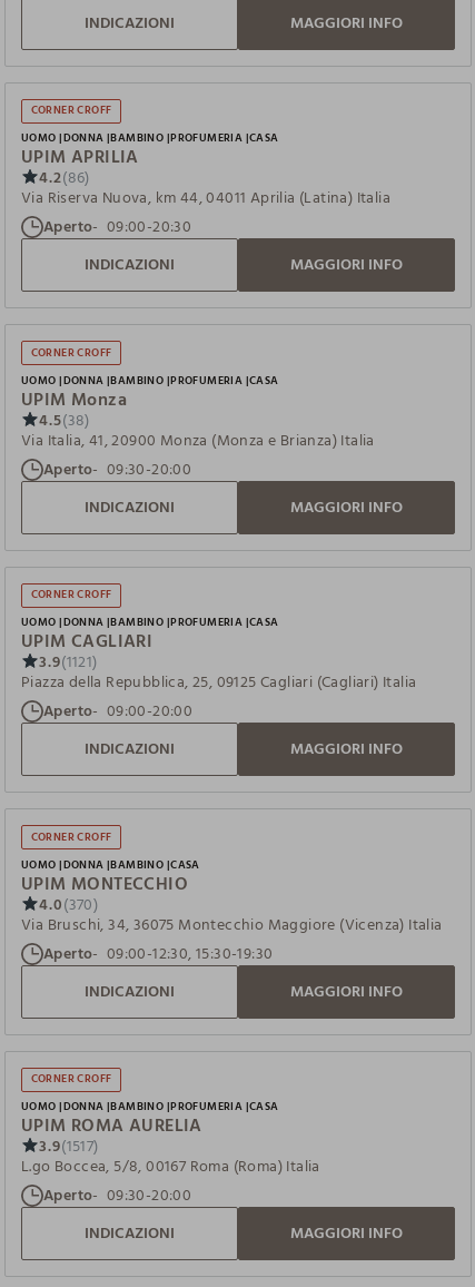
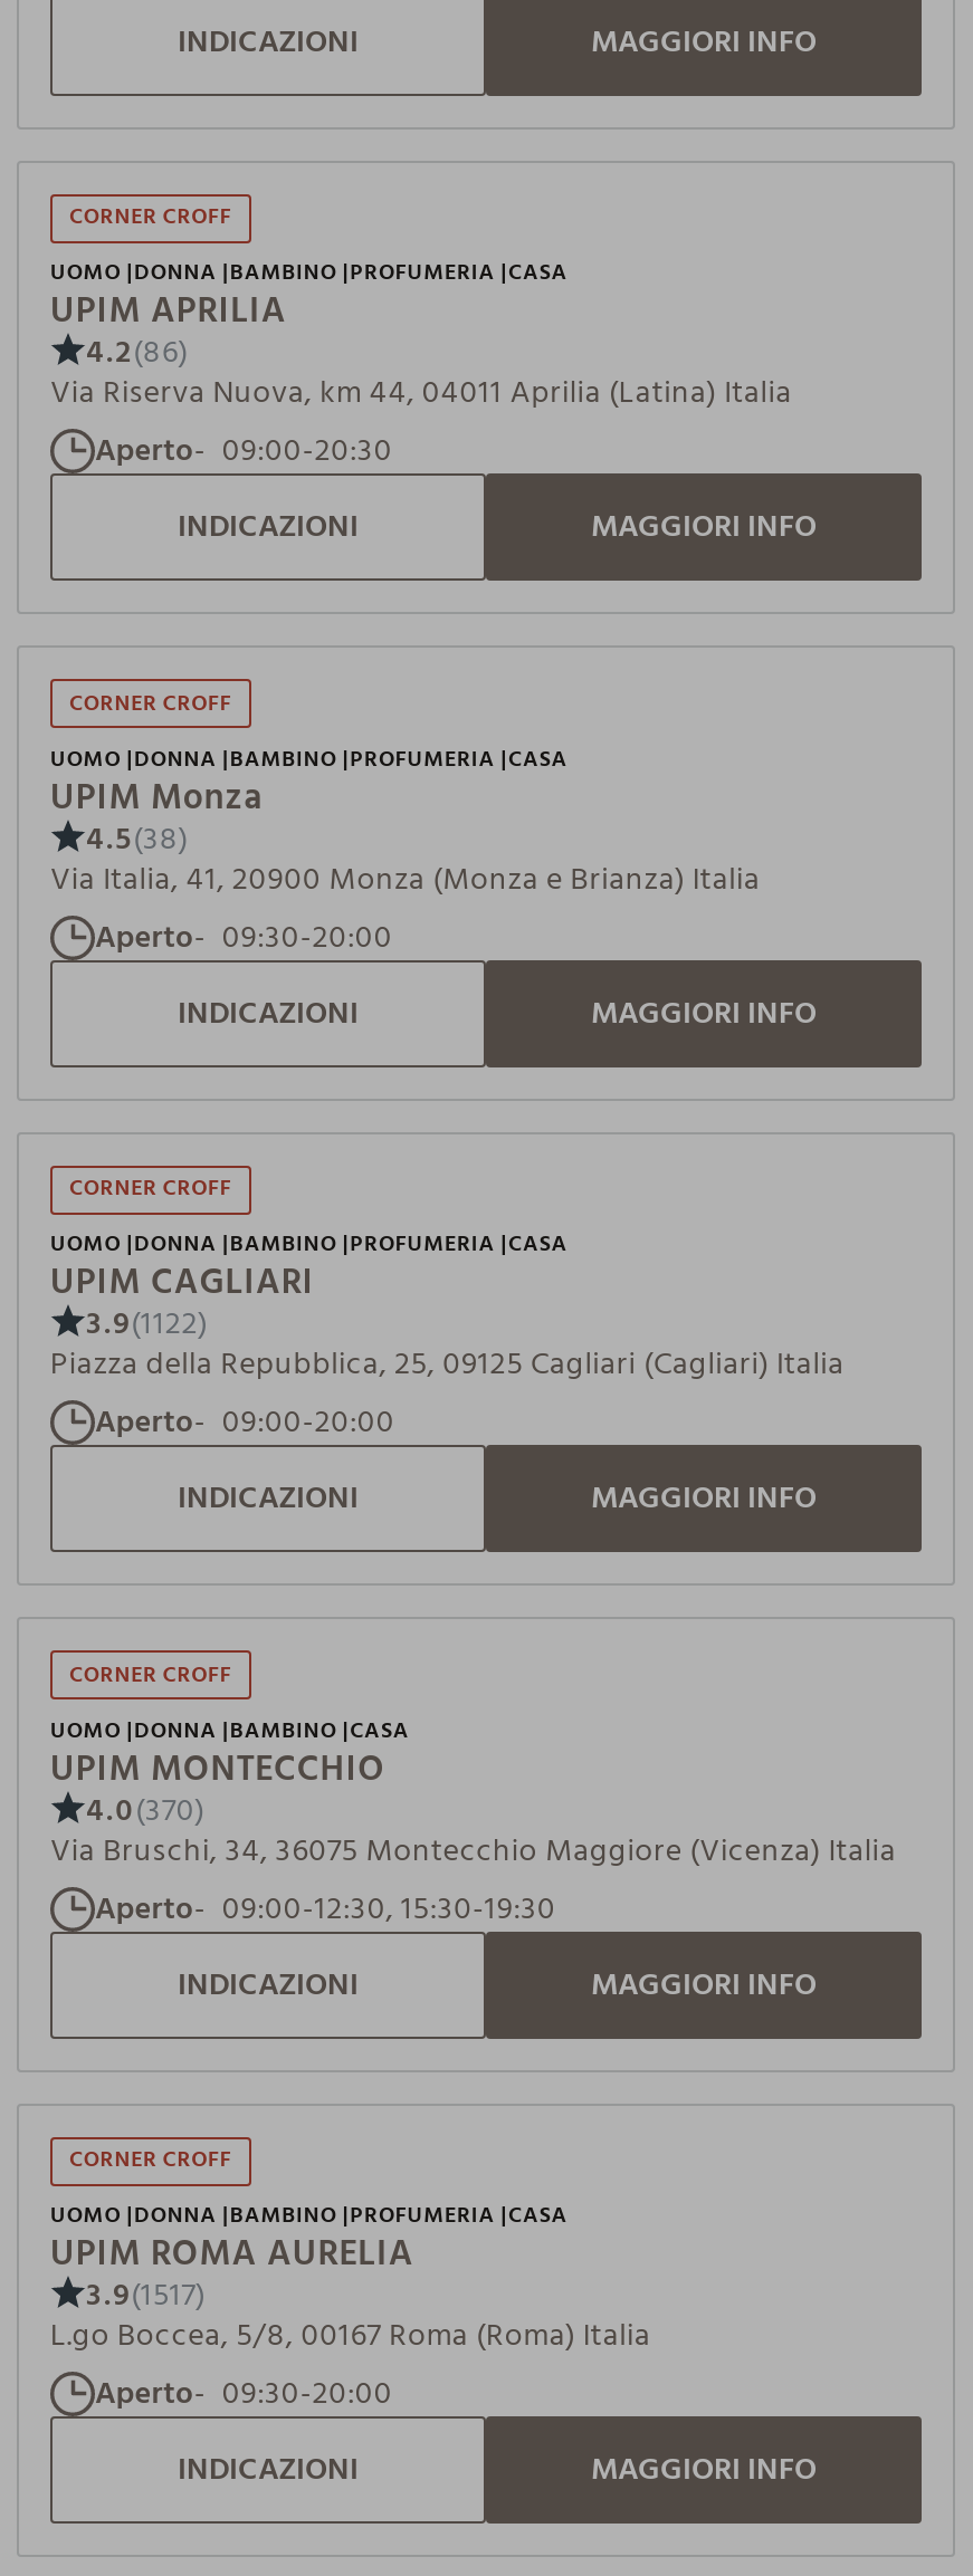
- 3.9(1121)
+ 3.9(1122)
